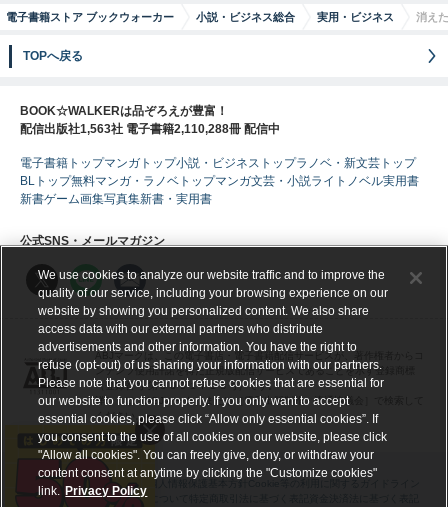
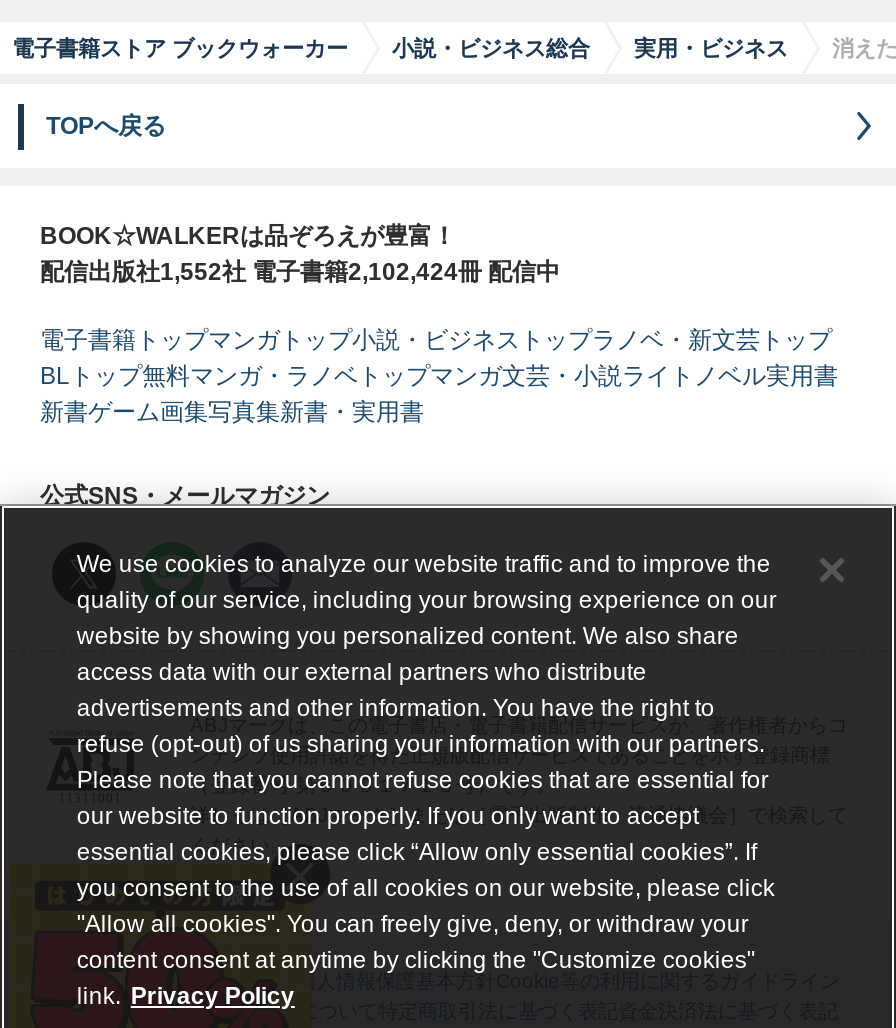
- 配信出版社1,563社 電子書籍2,110,288冊 配信中
+ 配信出版社1,552社 電子書籍2,102,424冊 配信中
